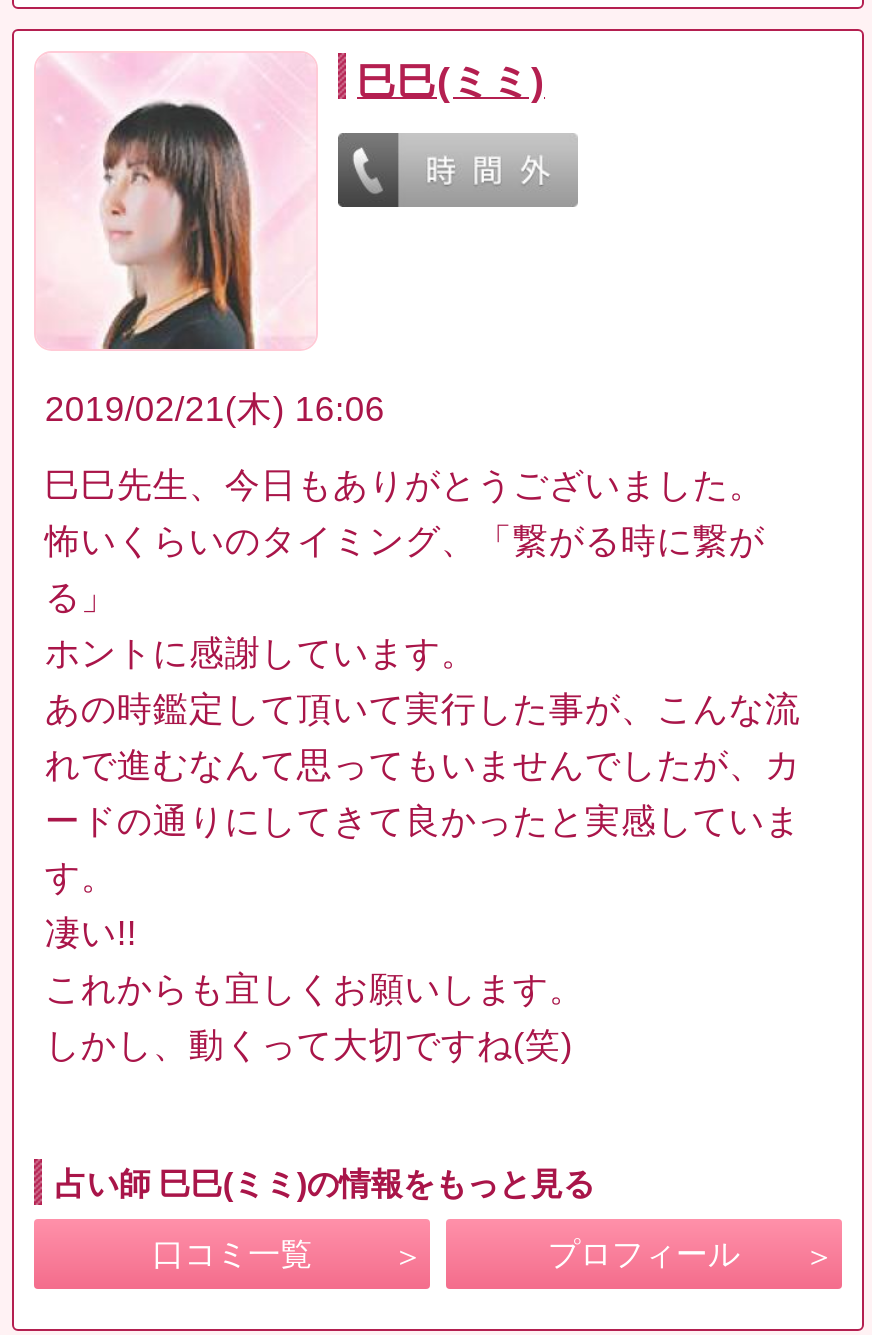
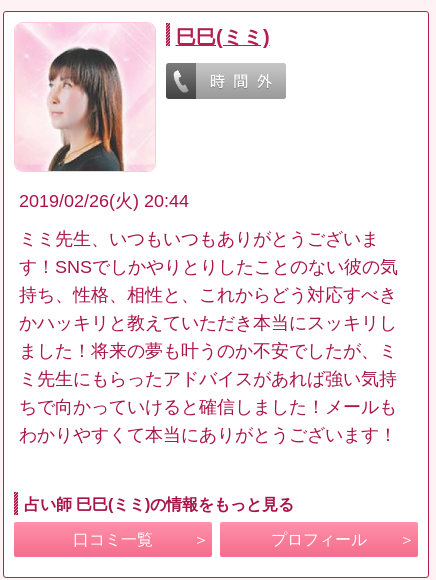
- 2019/02/21(木) 16:06
+ 2019/02/26(火) 20:44

- 巳巳先生、今日もありがとうございました。
- 怖いくらいのタイミング、「繋がる時に繋が
- る」
- ホントに感謝しています。
- あの時鑑定して頂いて実行した事が、こんな流
- れで進むなんて思ってもいませんでしたが、カ
- ードの通りにしてきて良かったと実感していま
- す。
- 凄い!!
- これからも宜しくお願いします。
- しかし、動くって大切ですね(笑)
+ ミミ先生、いつもいつもありがとうございま
+ す！SNSでしかやりとりしたことのない彼の気
+ 持ち、性格、相性と、これからどう対応すべき
+ かハッキリと教えていただき本当にスッキリし
+ ました！将来の夢も叶うのか不安でしたが、ミ
+ ミ先生にもらったアドバイスがあれば強い気持
+ ちで向かっていけると確信しました！メールも
+ わかりやすくて本当にありがとうございます！
